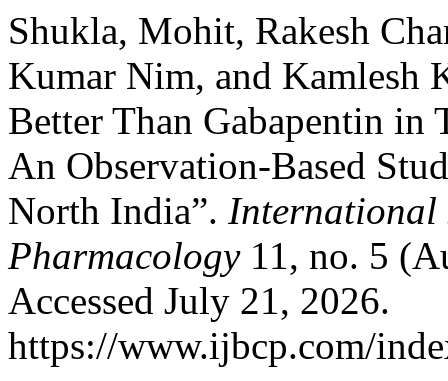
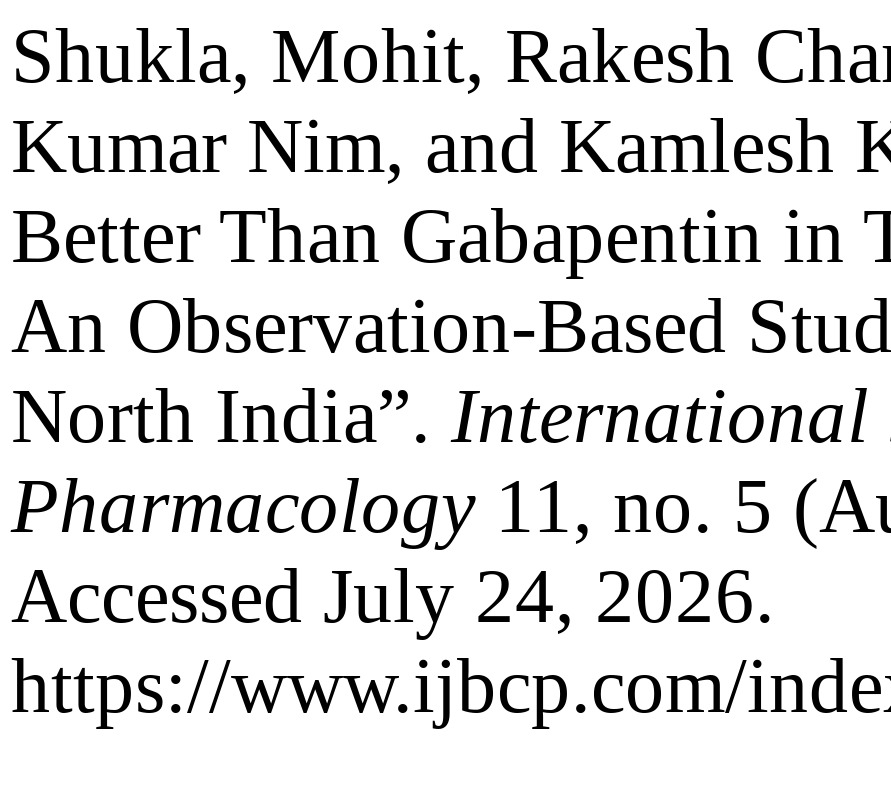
- Accessed July 21, 2026.
+ Accessed July 24, 2026.
